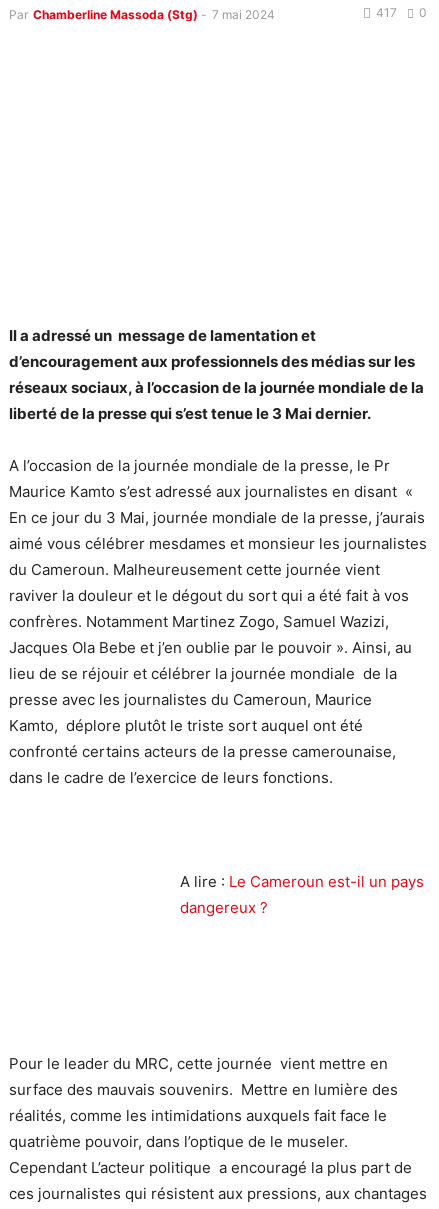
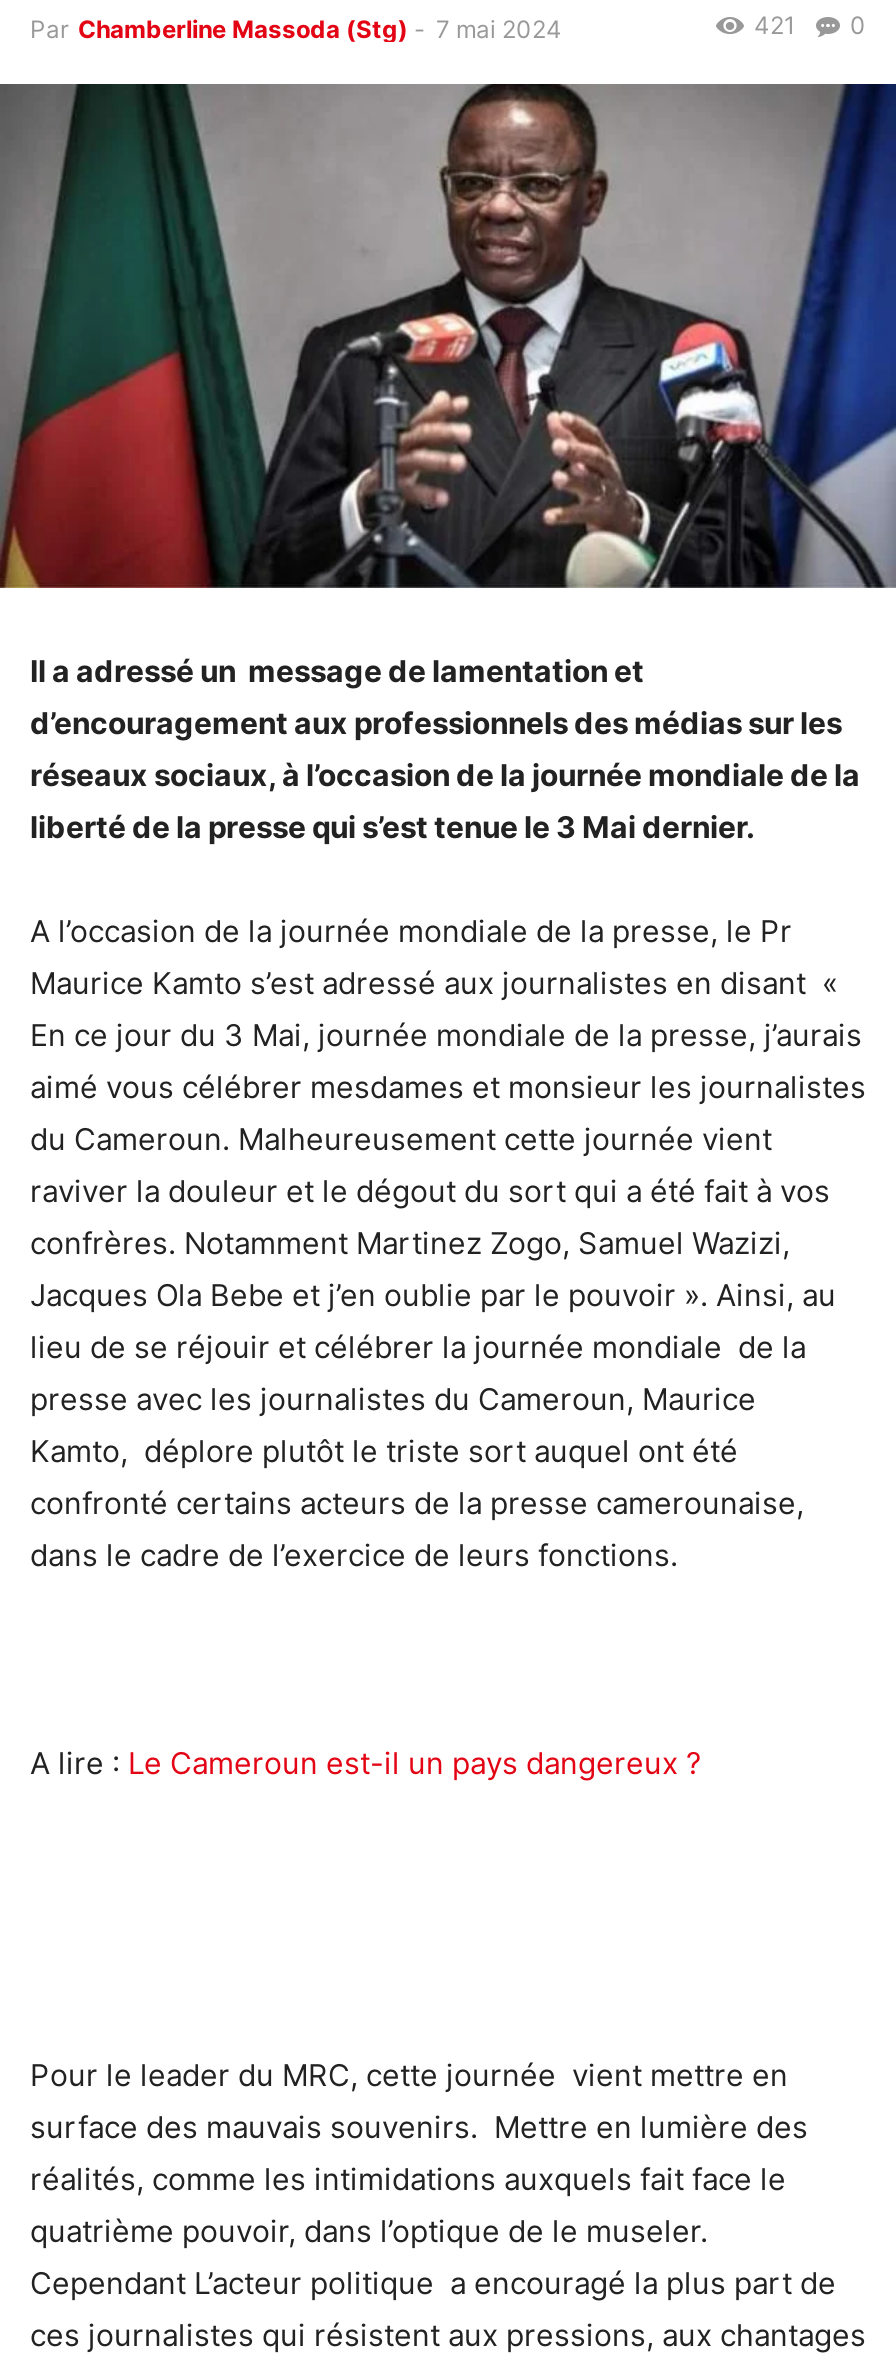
- 417 0
+ 421 0

+ [image]
